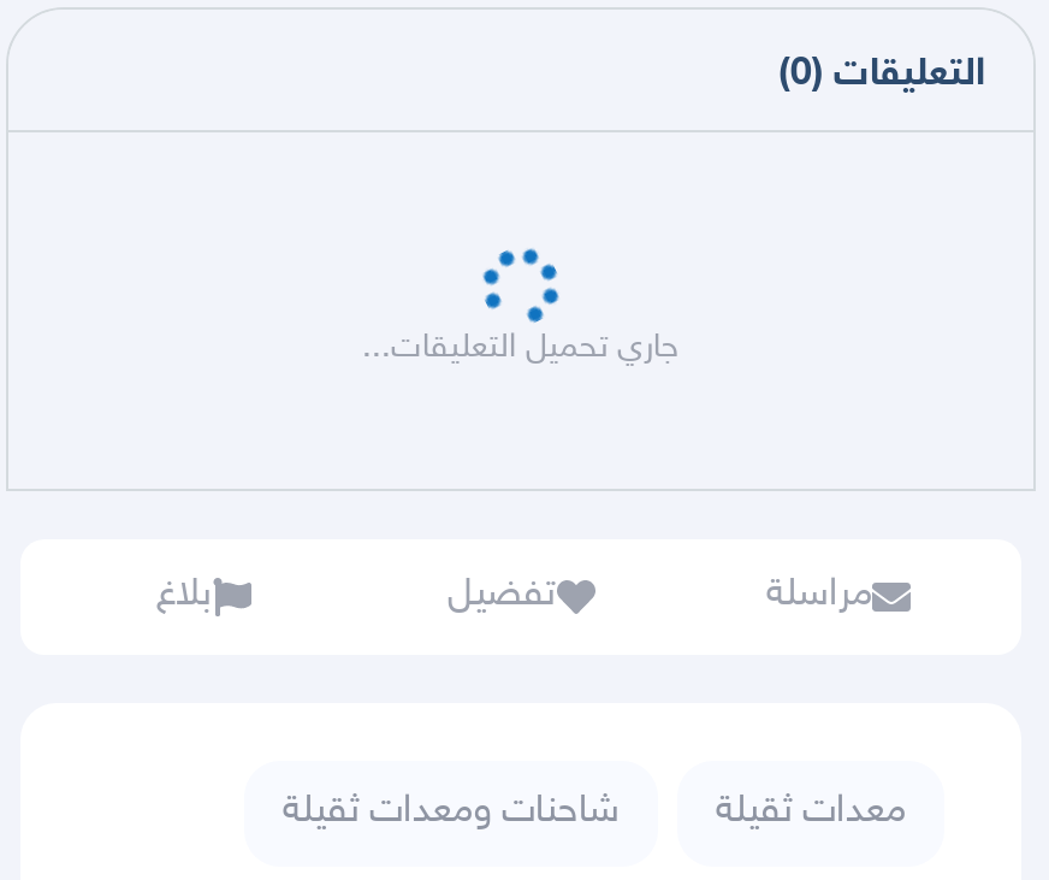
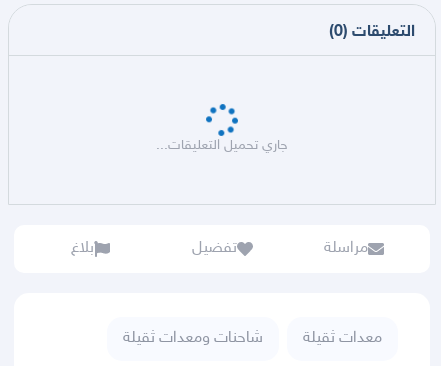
- [image]
+ [image]
